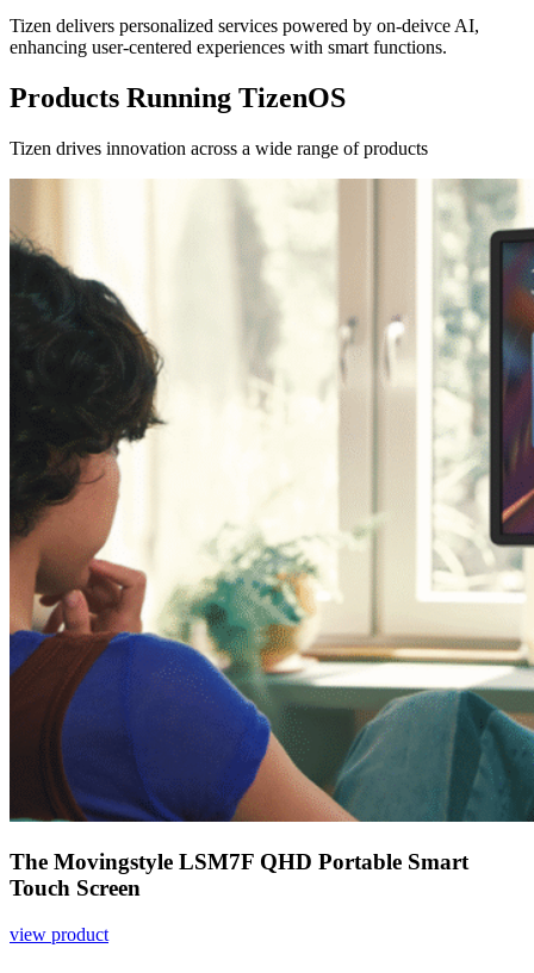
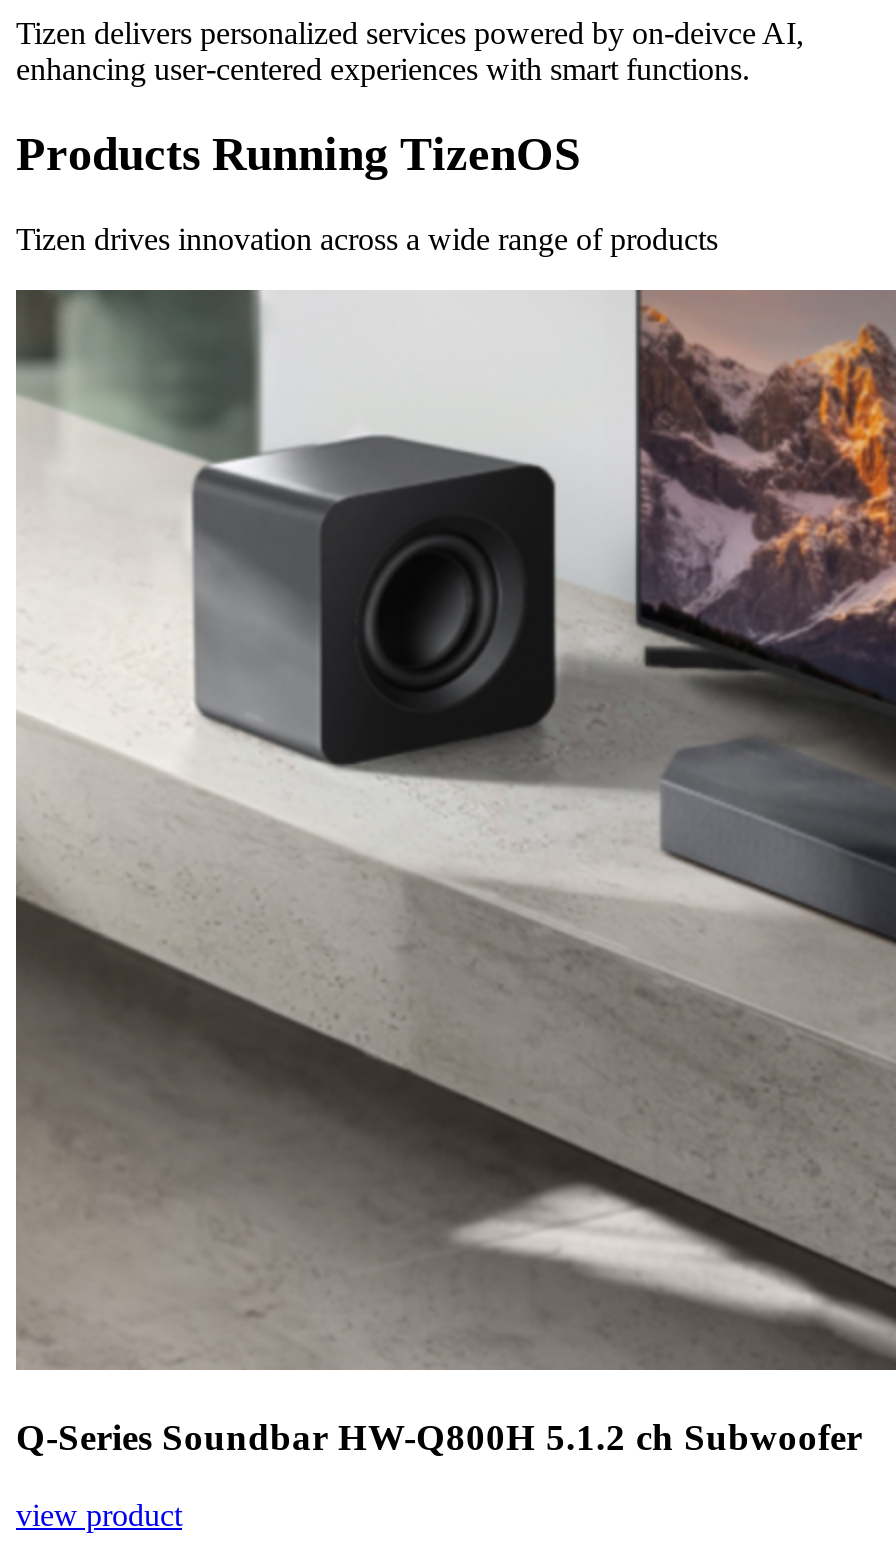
- [image]
- The Movingstyle LSM7F QHD Portable Smart
- Touch Screen
+ [image]
+ Q-Series Soundbar HW-Q800H 5.1.2 ch Subwoofer
